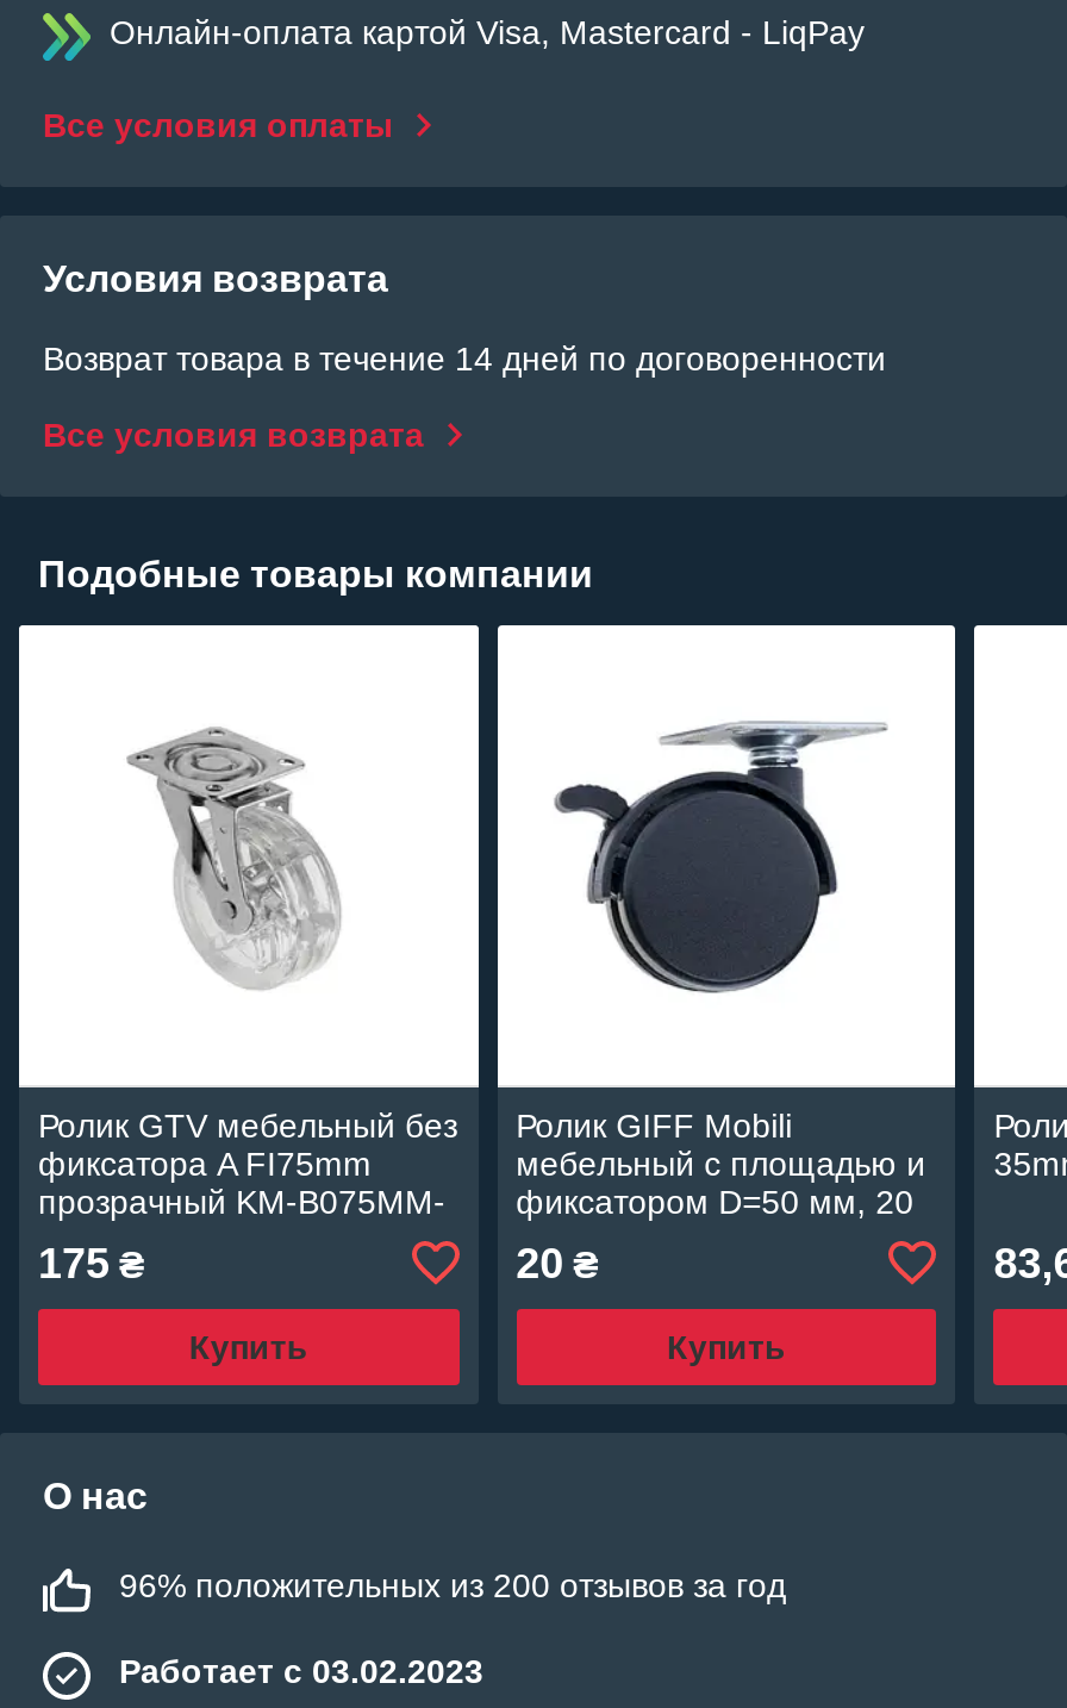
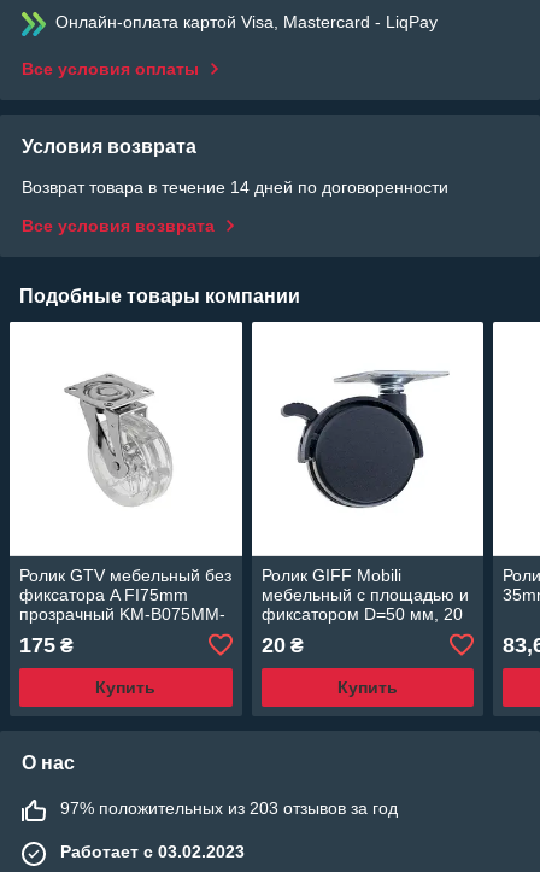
- 96% положительных из 200 отзывов за год
+ 97% положительных из 203 отзывов за год
